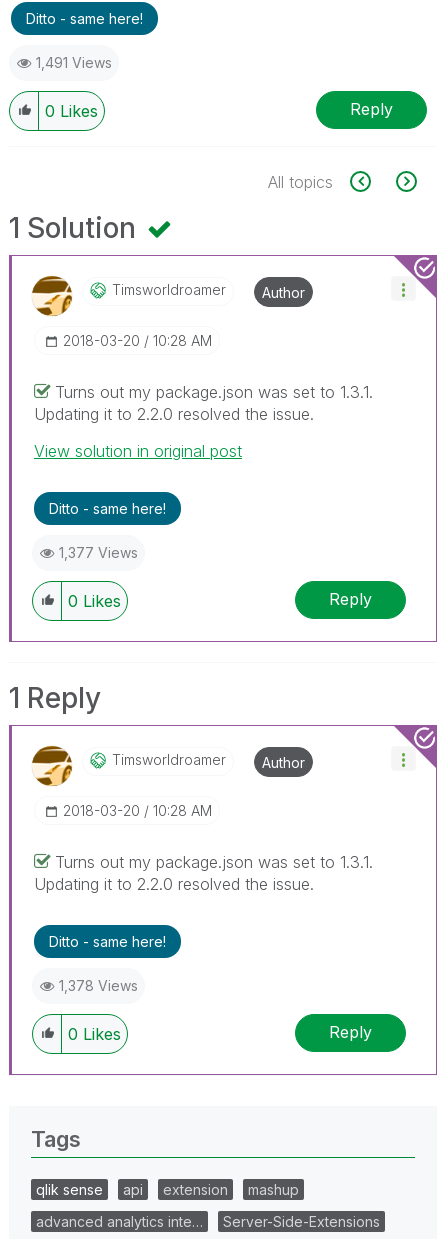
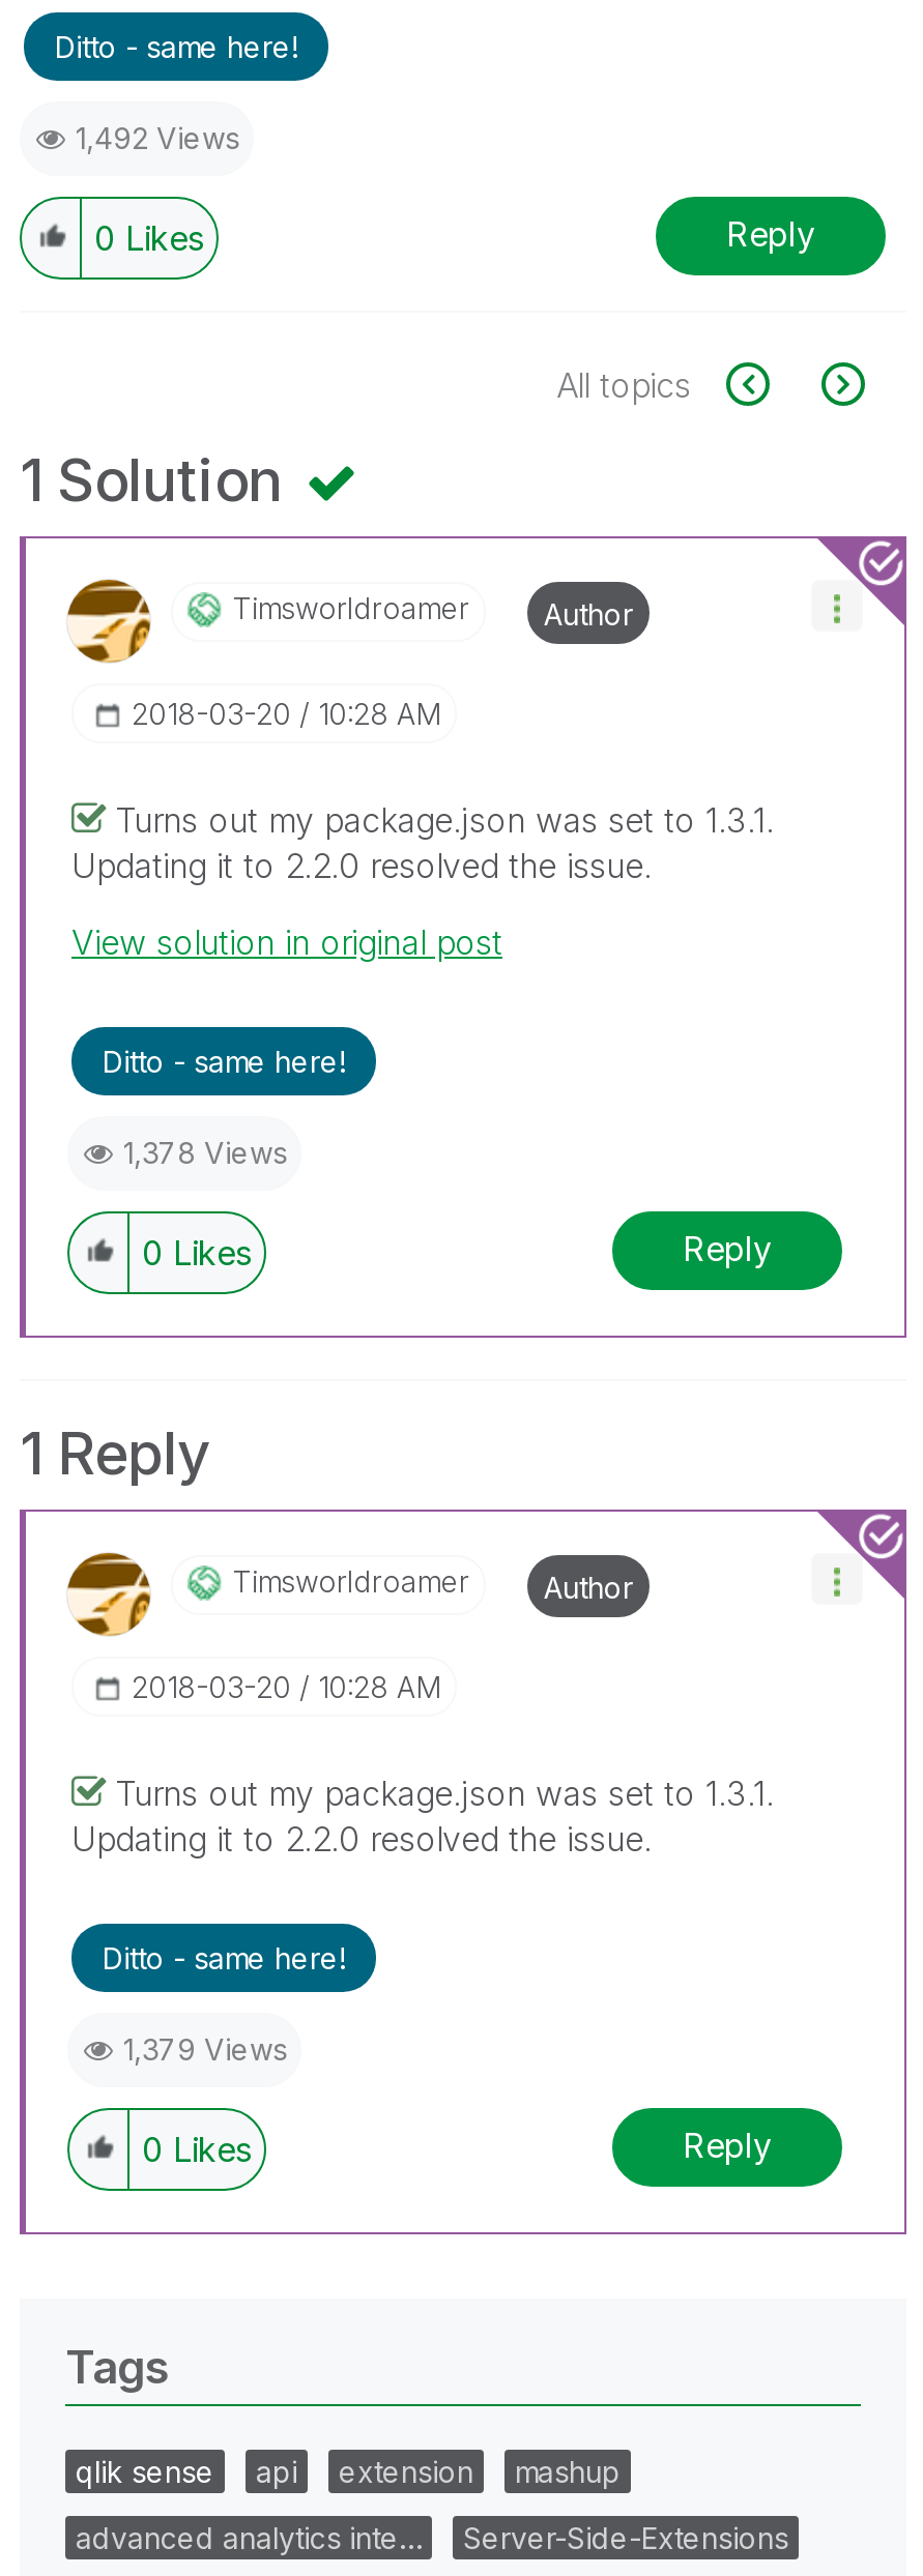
- 1,491 Views
+ 1,492 Views

- 1,377 Views
+ 1,378 Views

- 1,378 Views
+ 1,379 Views
